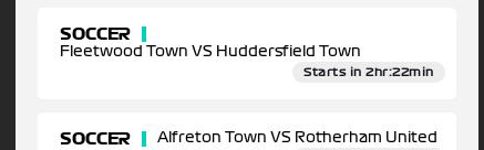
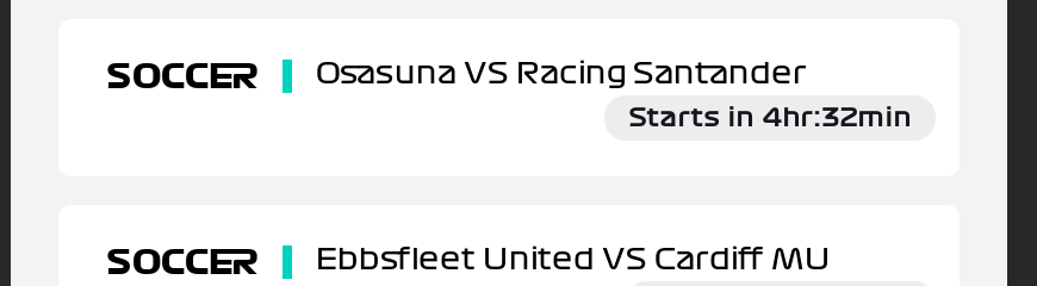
- Fleetwood Town VS Huddersfield Town
+ Osasuna VS Racing Santander

- Starts in 2hr:22min
+ Starts in 4hr:32min

- Alfreton Town VS Rotherham United
+ Ebbsfleet United VS Cardiff MU
